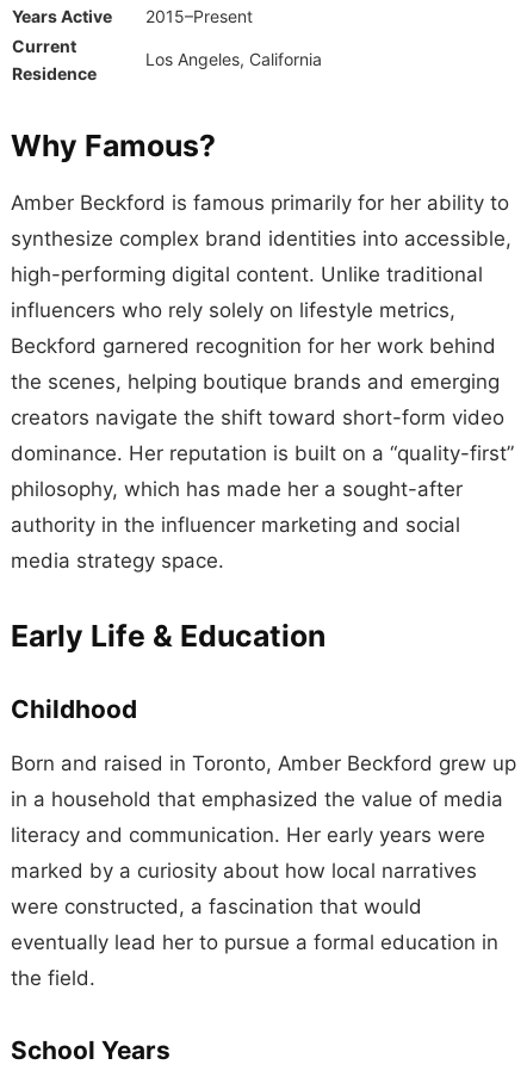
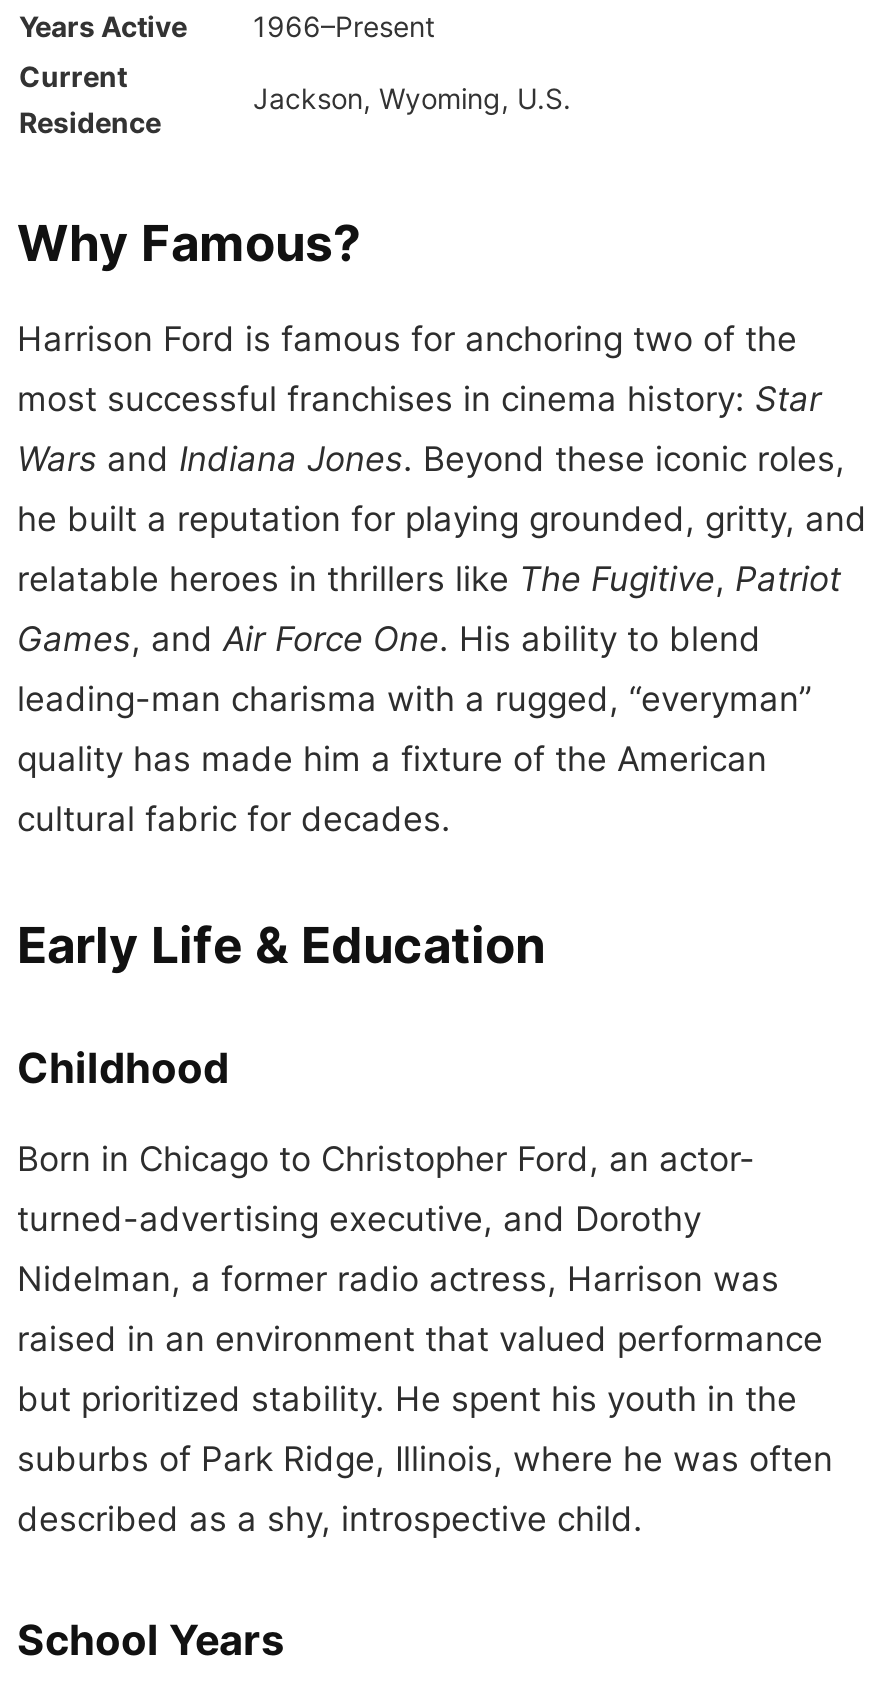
- Years Active 2015–Present
+ Years Active 1966–Present

- Los Angeles, California
+ Jackson, Wyoming, U.S.

- Amber Beckford is famous primarily for her ability to
- synthesize complex brand identities into accessible,
- high-performing digital content. Unlike traditional
- influencers who rely solely on lifestyle metrics,
- Beckford garnered recognition for her work behind
- the scenes, helping boutique brands and emerging
- creators navigate the shift toward short-form video
- dominance. Her reputation is built on a “quality-first”
- philosophy, which has made her a sought-after
- authority in the influencer marketing and social
- media strategy space.
+ Harrison Ford is famous for anchoring two of the
+ most successful franchises in cinema history: Star
+ Wars and Indiana Jones. Beyond these iconic roles,
+ he built a reputation for playing grounded, gritty, and
+ relatable heroes in thrillers like The Fugitive, Patriot
+ Games, and Air Force One. His ability to blend
+ leading-man charisma with a rugged, “everyman”
+ quality has made him a fixture of the American
+ cultural fabric for decades.

- Born and raised in Toronto, Amber Beckford grew up
+ Born in Chicago to Christopher Ford, an actor-

- in a household that emphasized the value of media
+ turned-advertising executive, and Dorothy

- literacy and communication. Her early years were
+ Nidelman, a former radio actress, Harrison was

- marked by a curiosity about how local narratives
+ raised in an environment that valued performance

- were constructed, a fascination that would
+ but prioritized stability. He spent his youth in the

- eventually lead her to pursue a formal education in
+ suburbs of Park Ridge, Illinois, where he was often

- the field.
+ described as a shy, introspective child.
